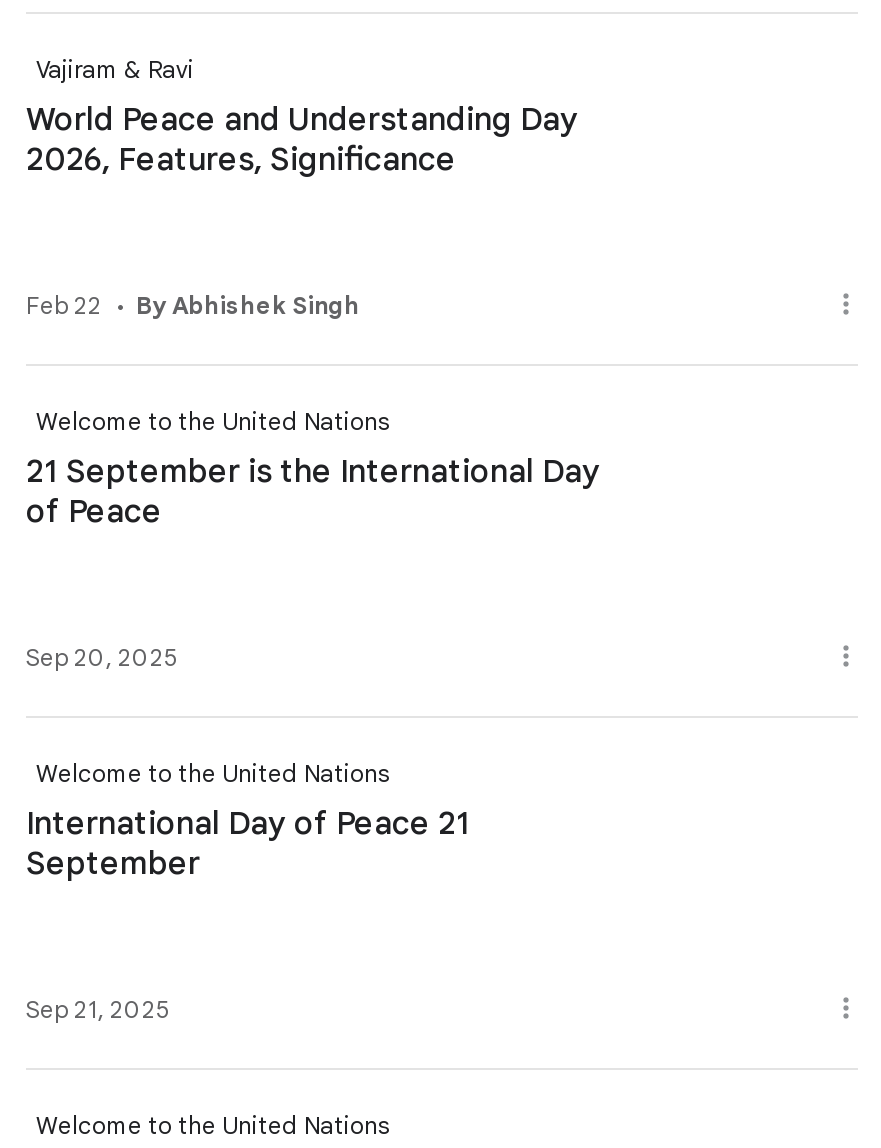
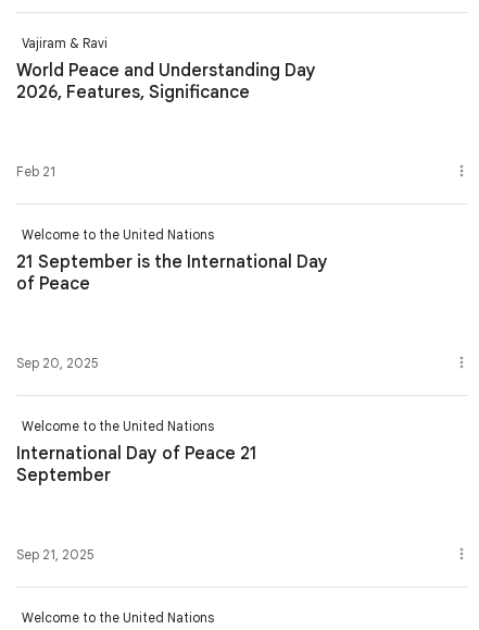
- Feb 22
- By Abhishek Singh
+ Feb 21
